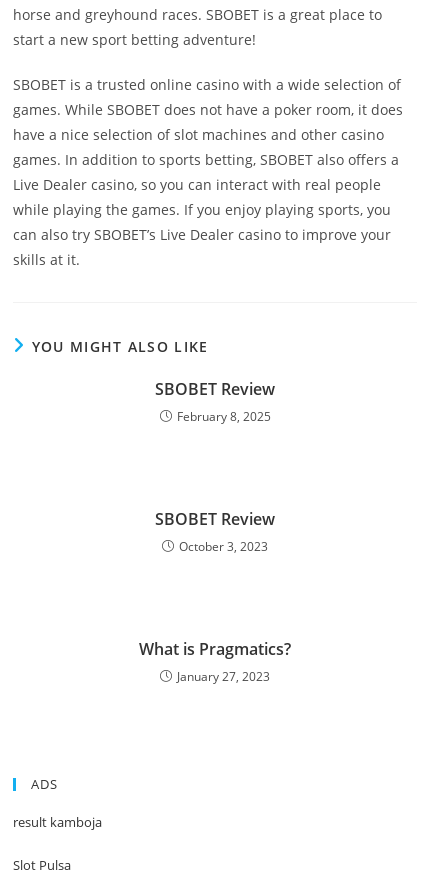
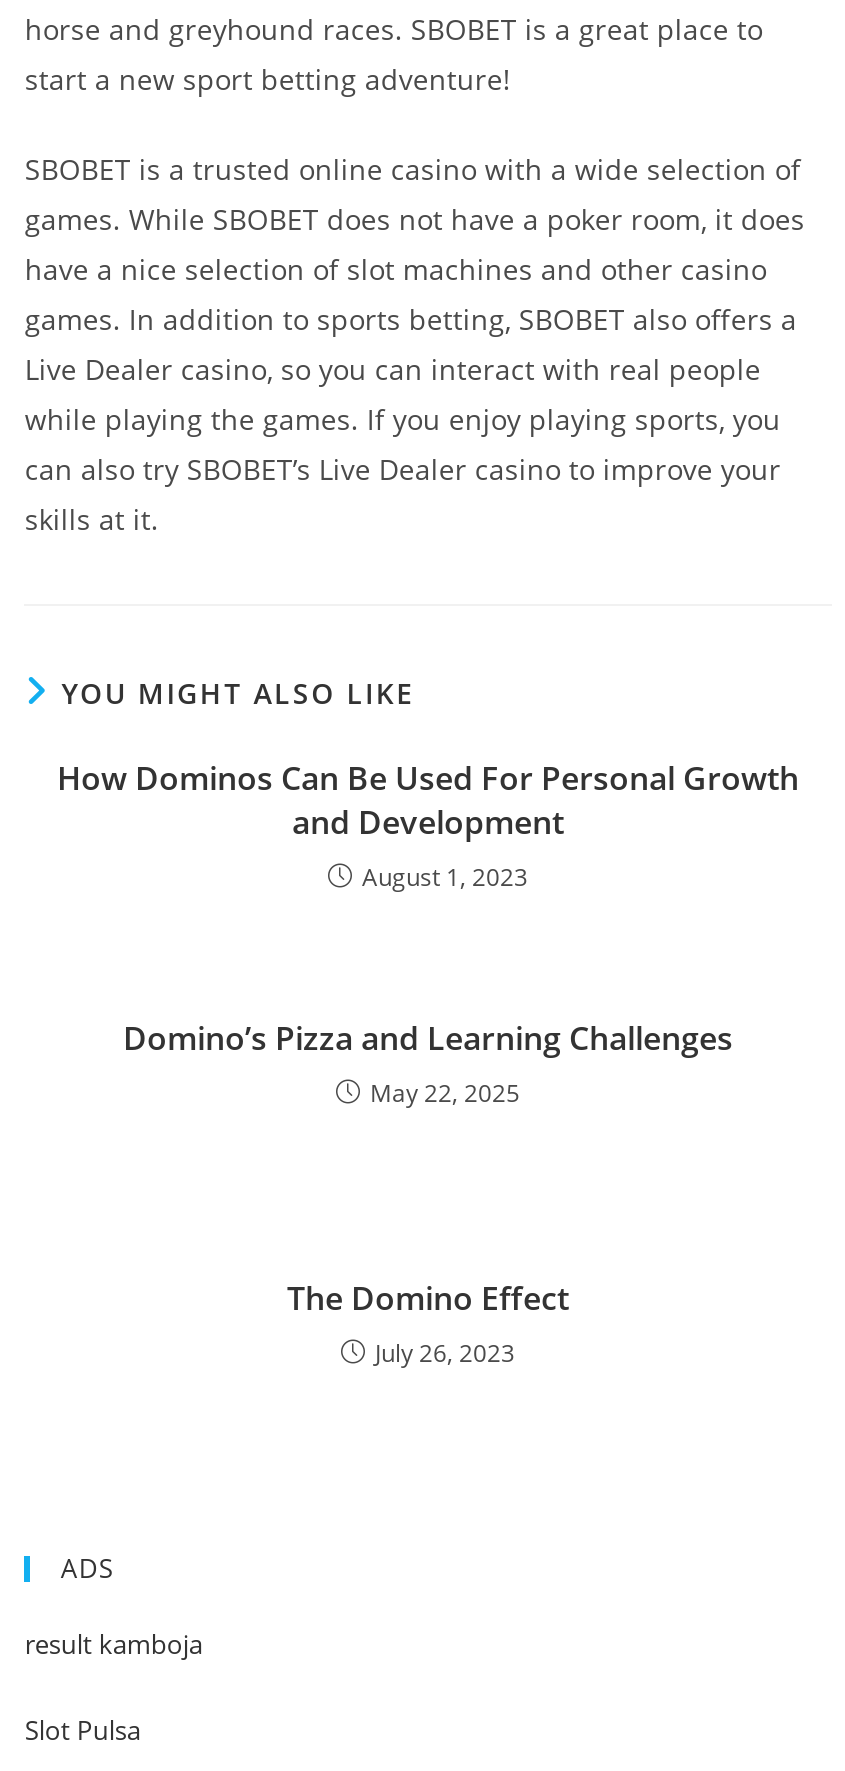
- SBOBET Review
- February 8, 2025
+ How Dominos Can Be Used For Personal Growth
+ and Development
+ August 1, 2023

- SBOBET Review
- October 3, 2023
+ Domino’s Pizza and Learning Challenges
+ May 22, 2025

- What is Pragmatics?
- January 27, 2023
+ The Domino Effect
+ July 26, 2023
